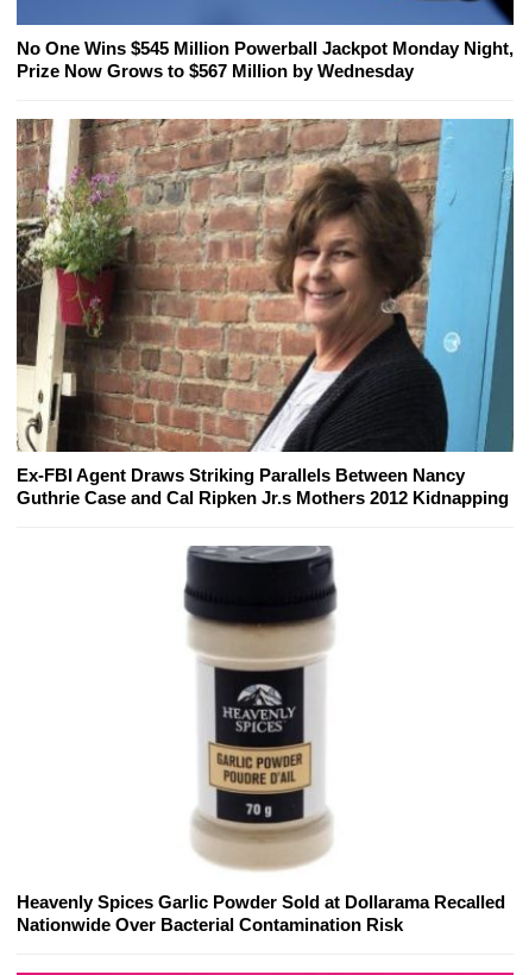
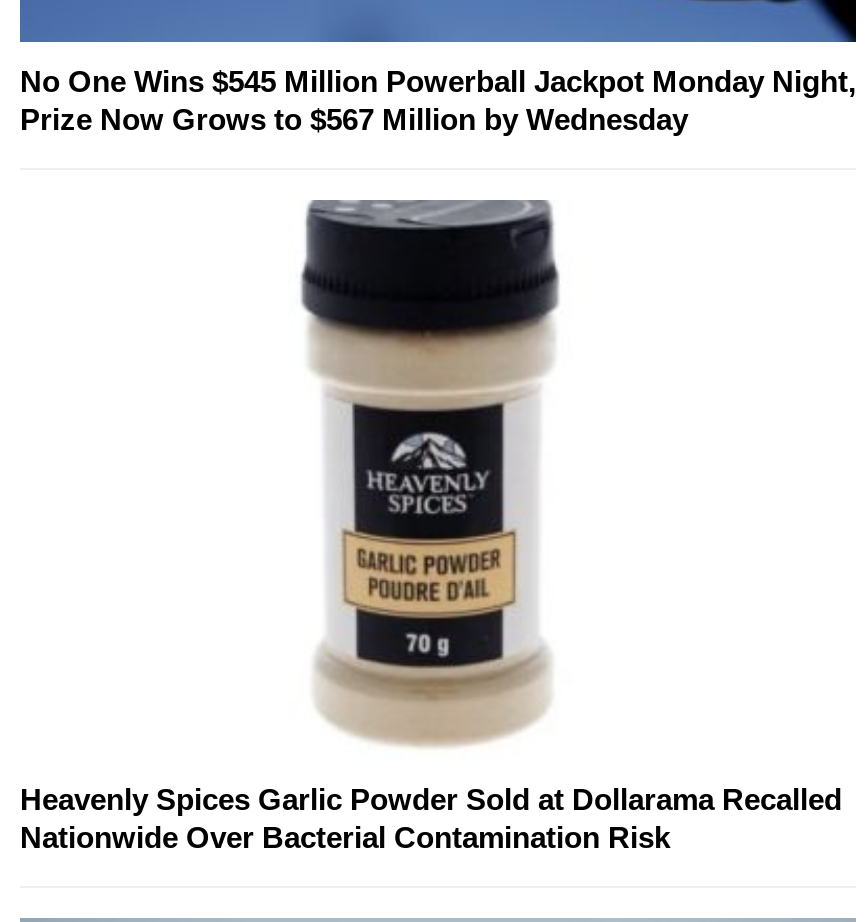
- [image]
- Ex-FBI Agent Draws Striking Parallels Between Nancy
- Guthrie Case and Cal Ripken Jr.s Mothers 2012 Kidnapping
